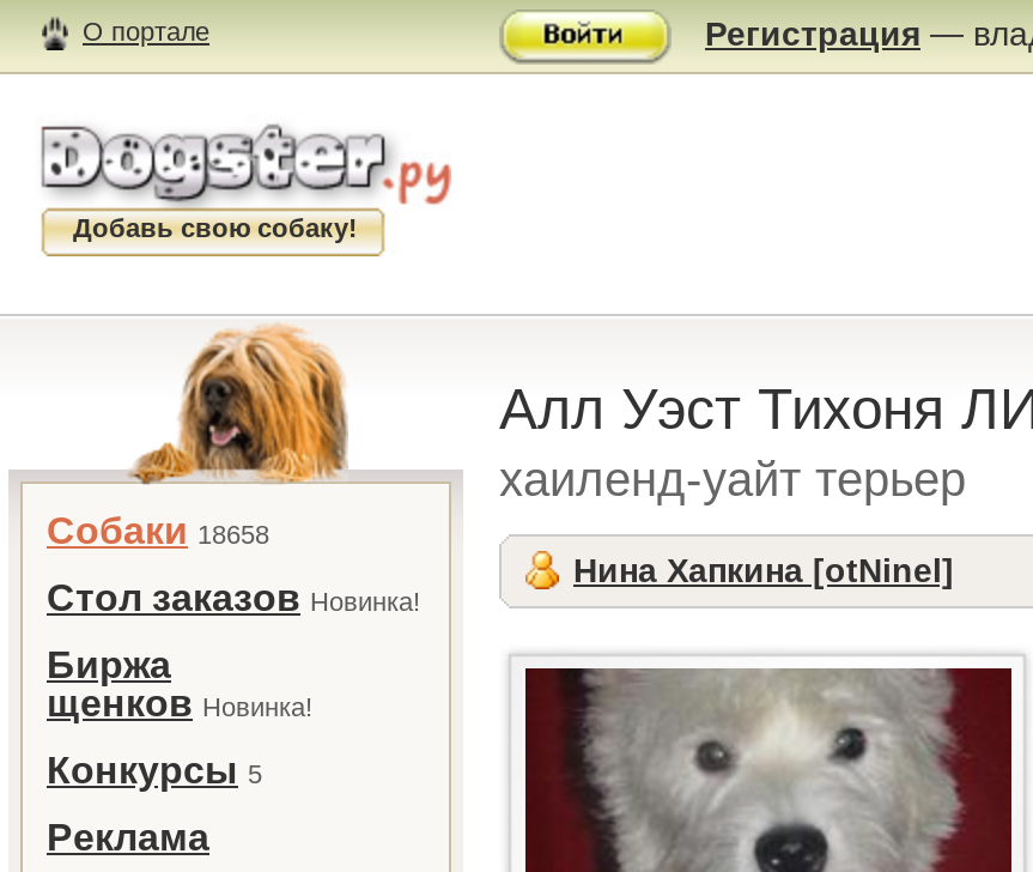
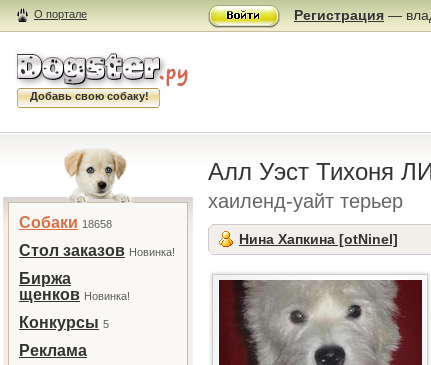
- [image]
+ [image]
